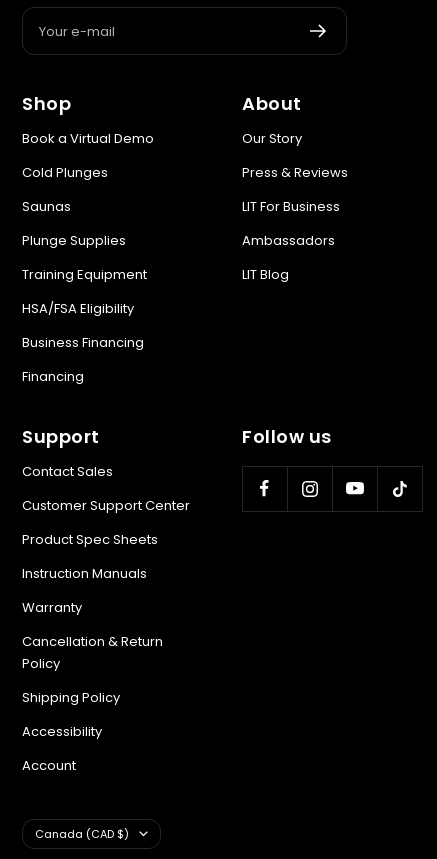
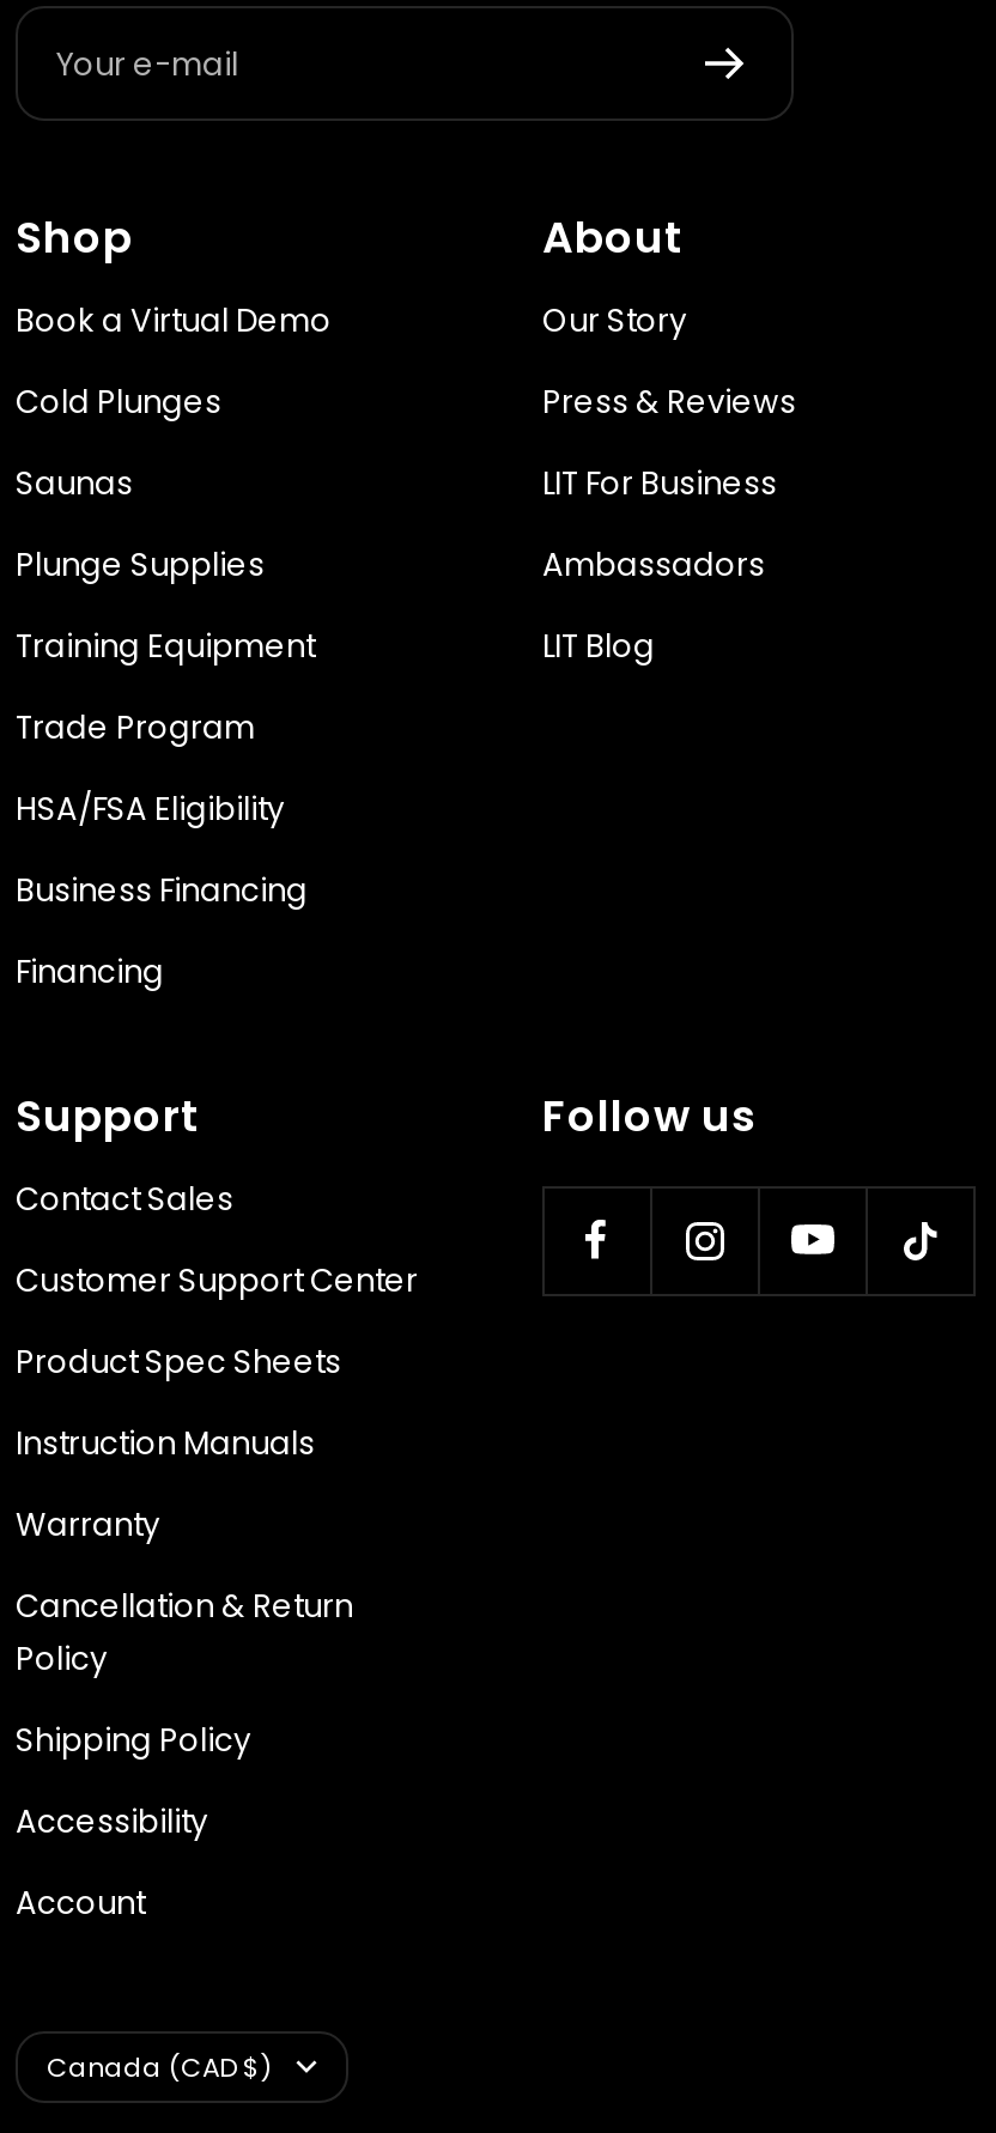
+ Trade Program
